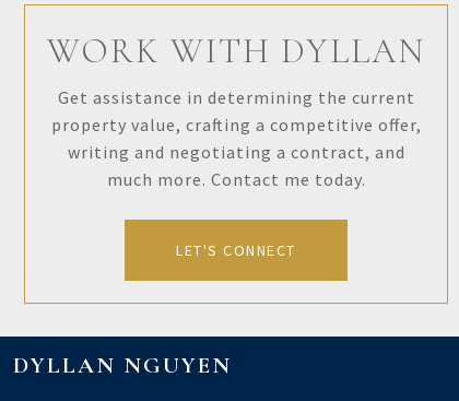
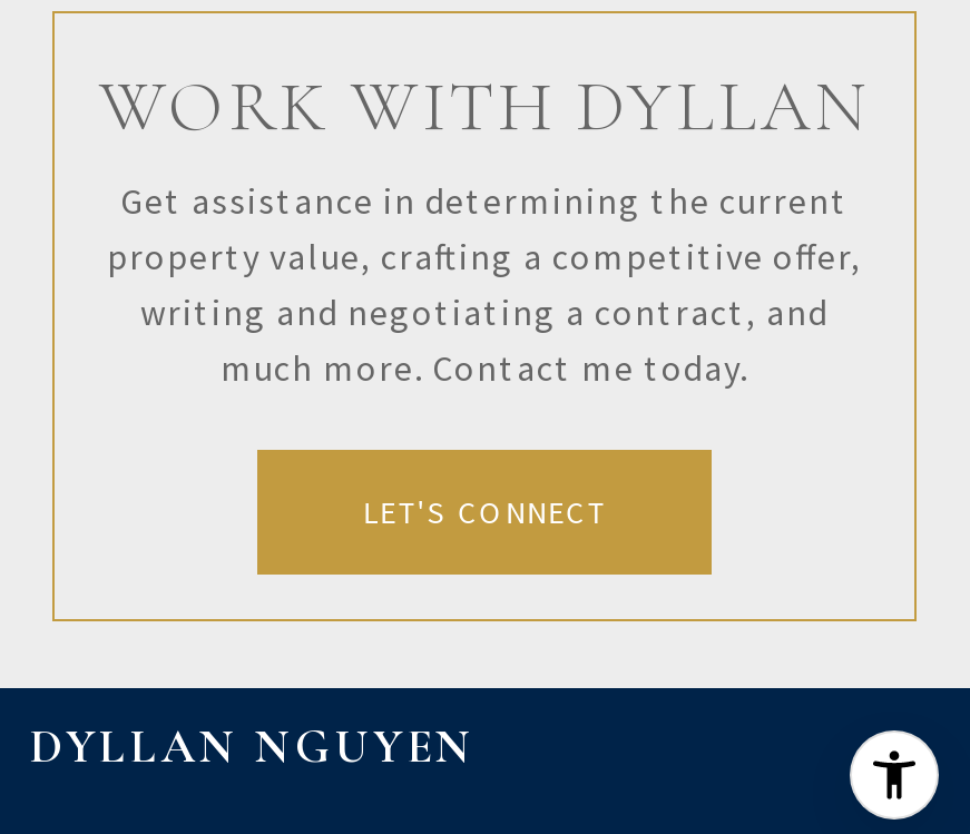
+ [image]
